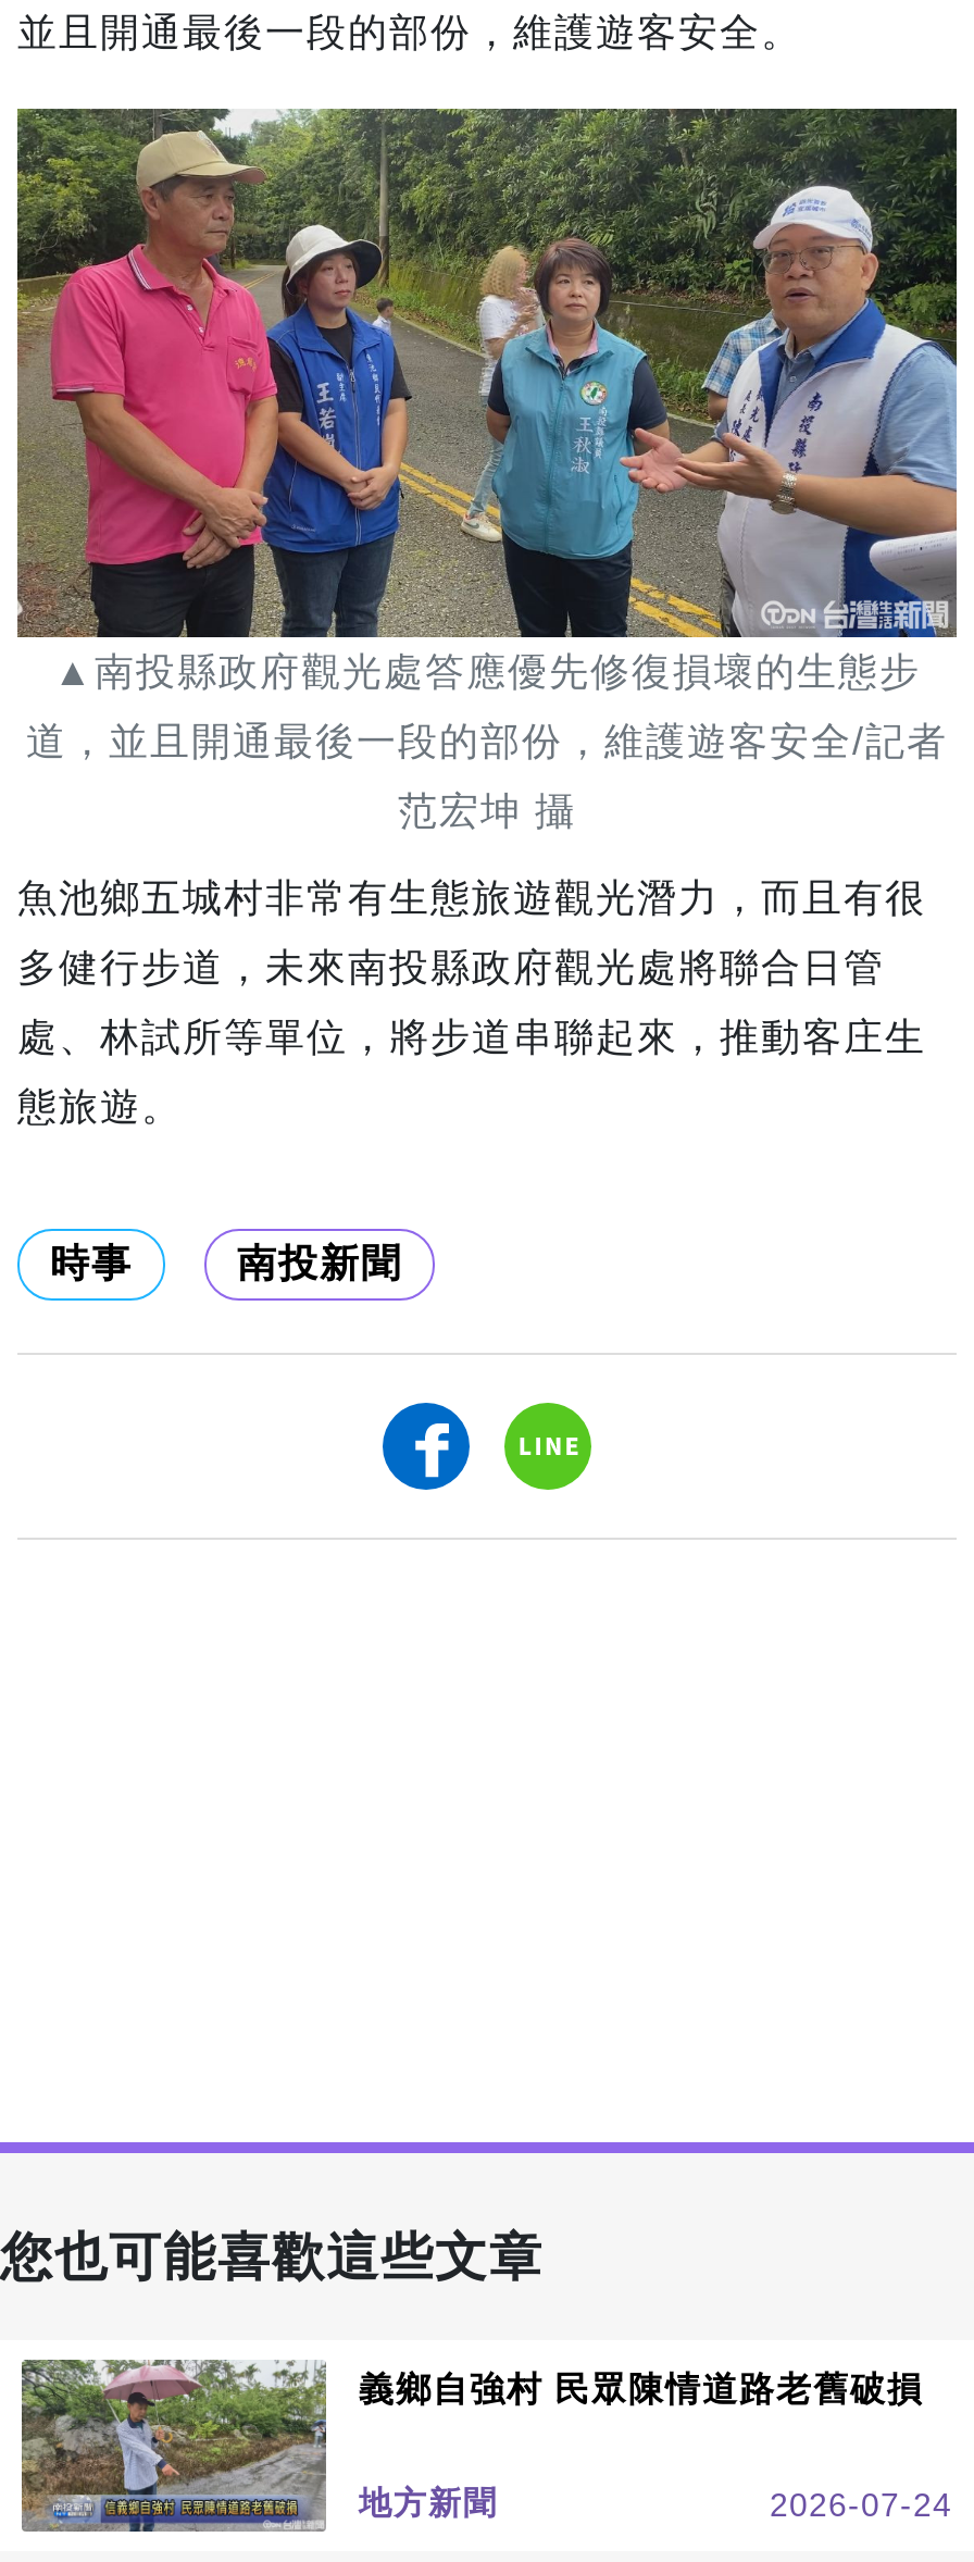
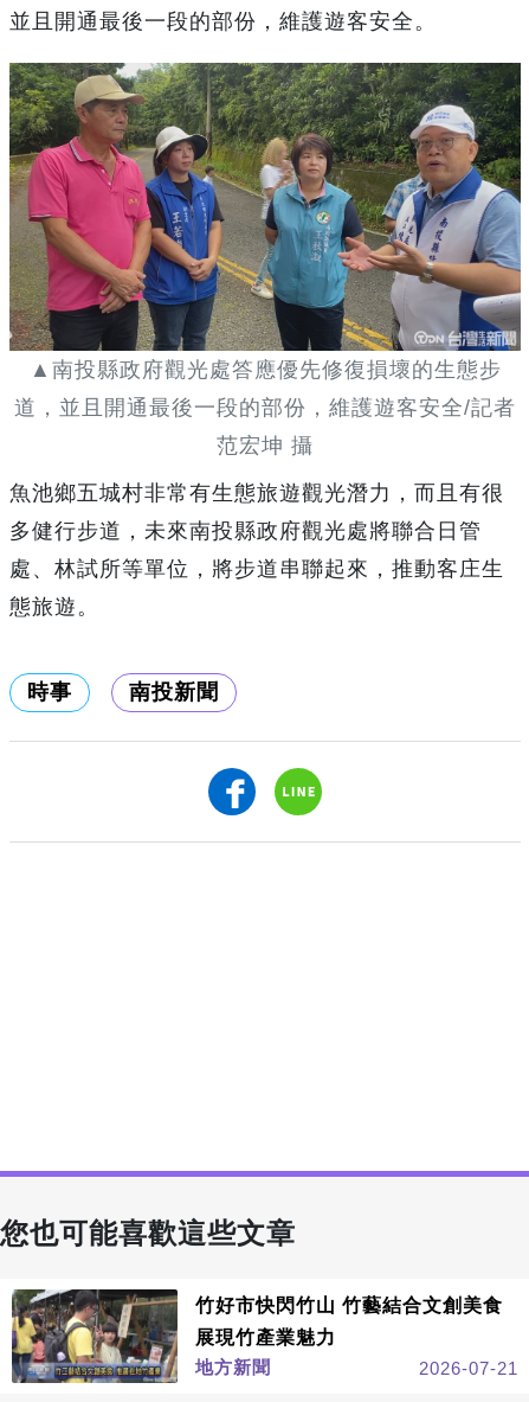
- [image]
- 義鄉自強村 民眾陳情道路老舊破損
+ [image]
+ 竹好市快閃竹山 竹藝結合文創美食
+ 展現竹產業魅力

- 2026-07-24
+ 2026-07-21
